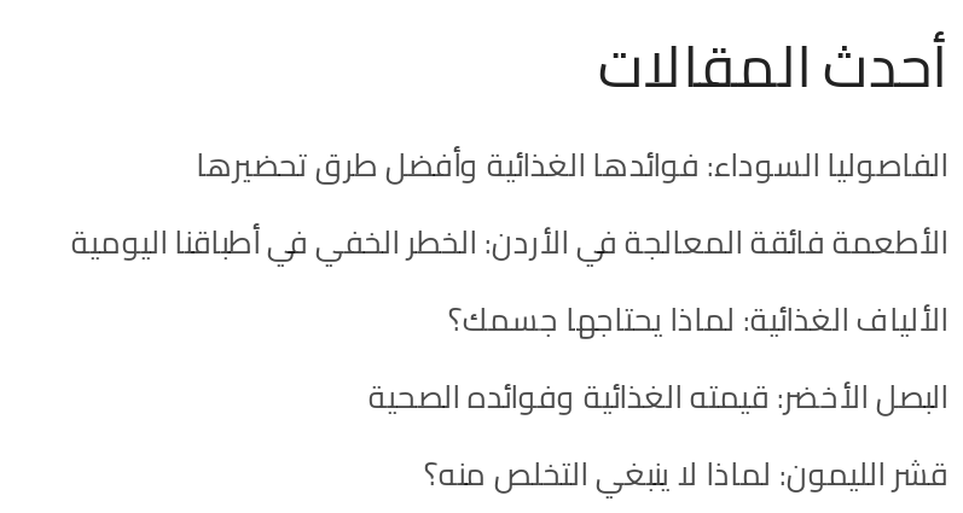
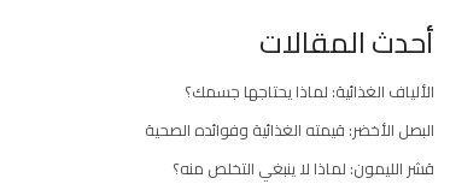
- الفاصوليا السوداء: فوائدها الغذائية وأفضل طرق تحضيرها
- الأطعمة فائقة المعالجة في الأردن: الخطر الخفي في أطباقنا اليومية
